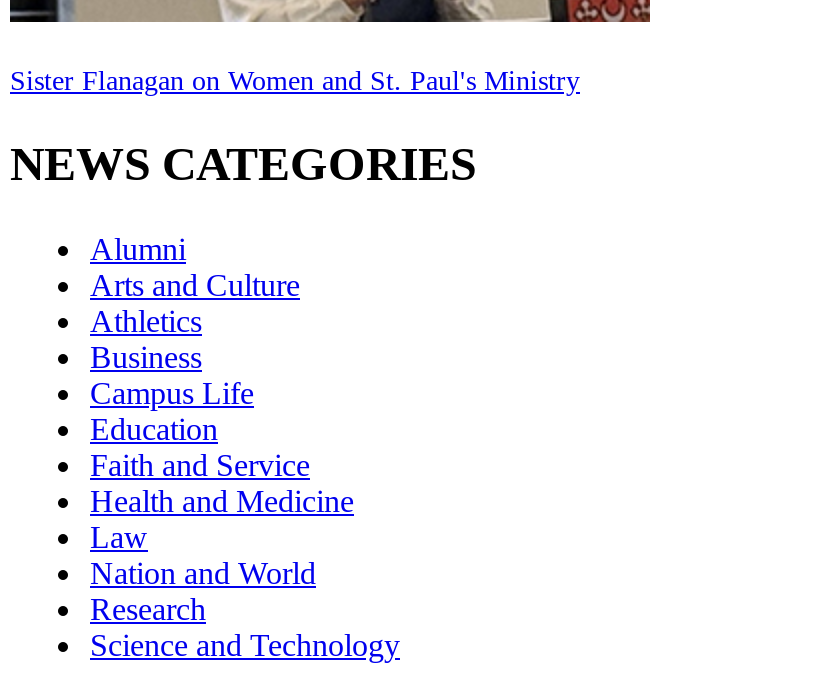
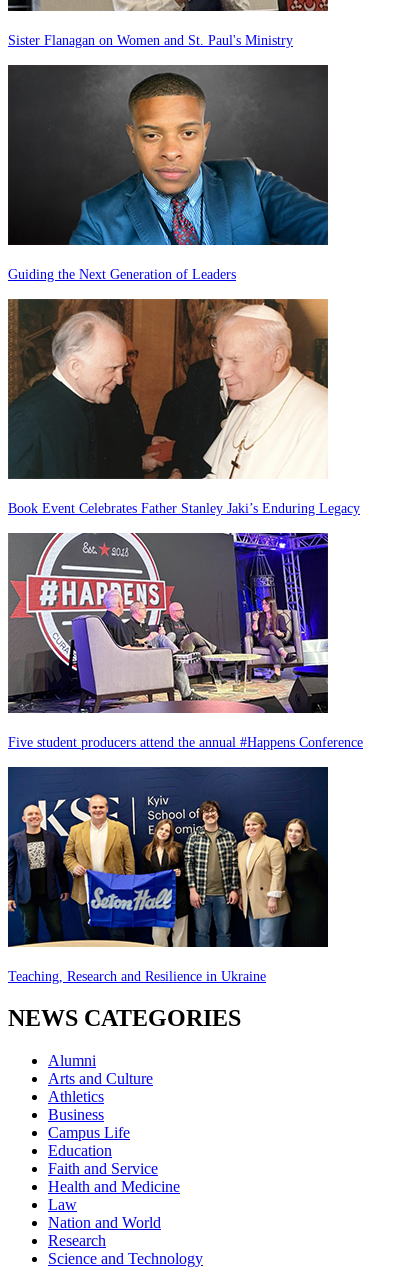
+ [image]
+ Book Event Celebrates Father Stanley Jaki’s Enduring Legacy

+ [image]
+ Teaching, Research and Resilience in Ukraine

+ [image]
+ Guiding the Next Generation of Leaders

+ [image]
+ Five student producers attend the annual #Happens Conference
